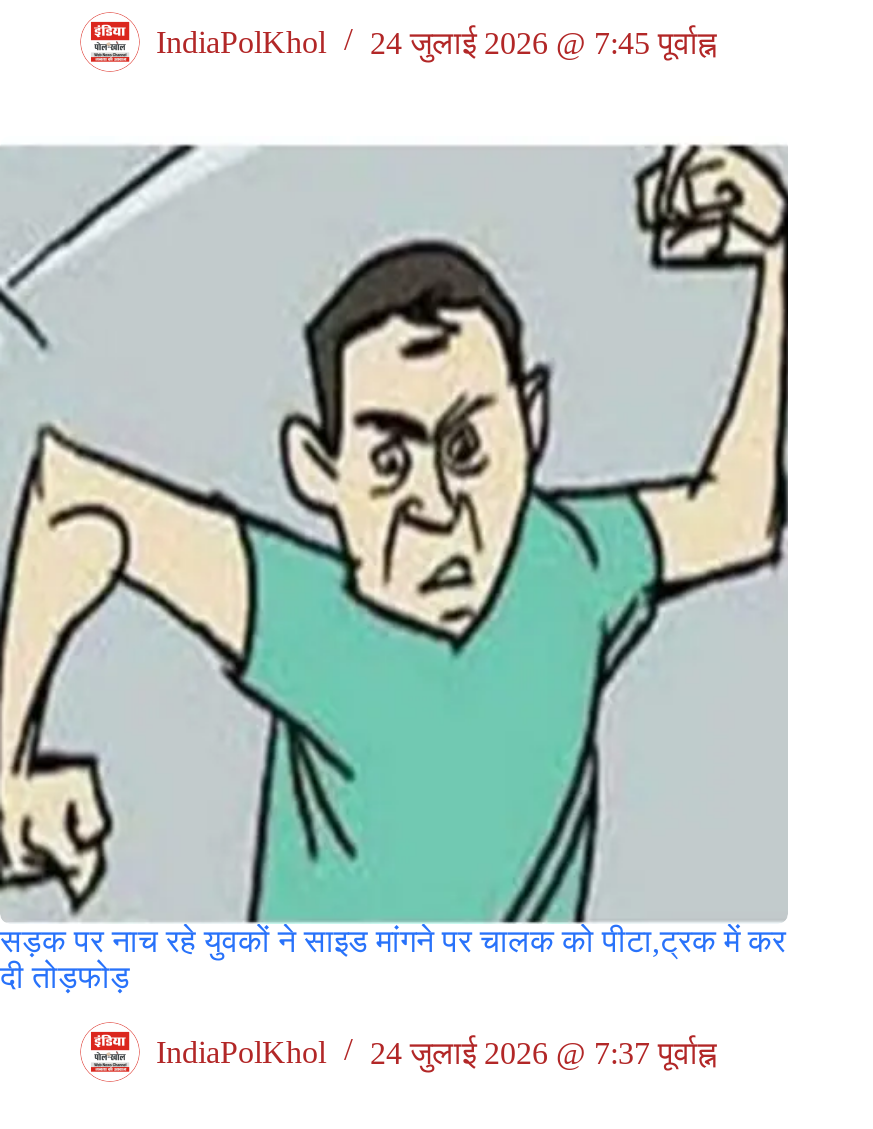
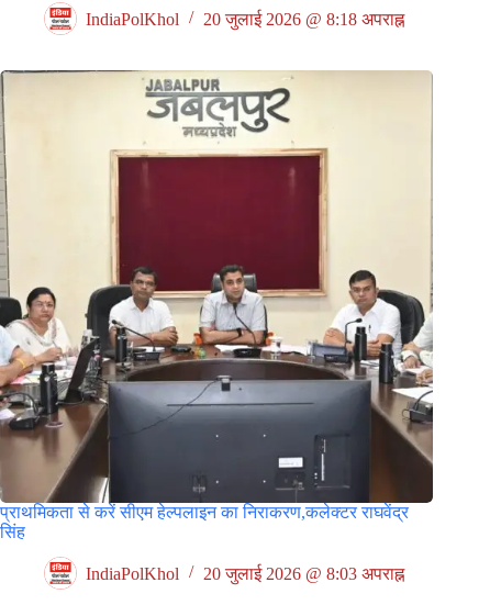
- IndiaPolKhol 24 जुलाई 2026 @ 7:45 पूर्वाह्न
+ IndiaPolKhol 20 जुलाई 2026 @ 8:18 अपराह्न

- [image]
- सड़क पर नाच रहे युवकों ने साइड मांगने पर चालक को पीटा,ट्रक में कर
- दी तोड़फोड़
+ [image]
+ प्राथमिकता से करें सीएम हेल्पलाइन का निराकरण,कलेक्टर राघवेंद्र
+ सिंह

- IndiaPolKhol 24 जुलाई 2026 @ 7:37 पूर्वाह्न
+ IndiaPolKhol 20 जुलाई 2026 @ 8:03 अपराह्न
